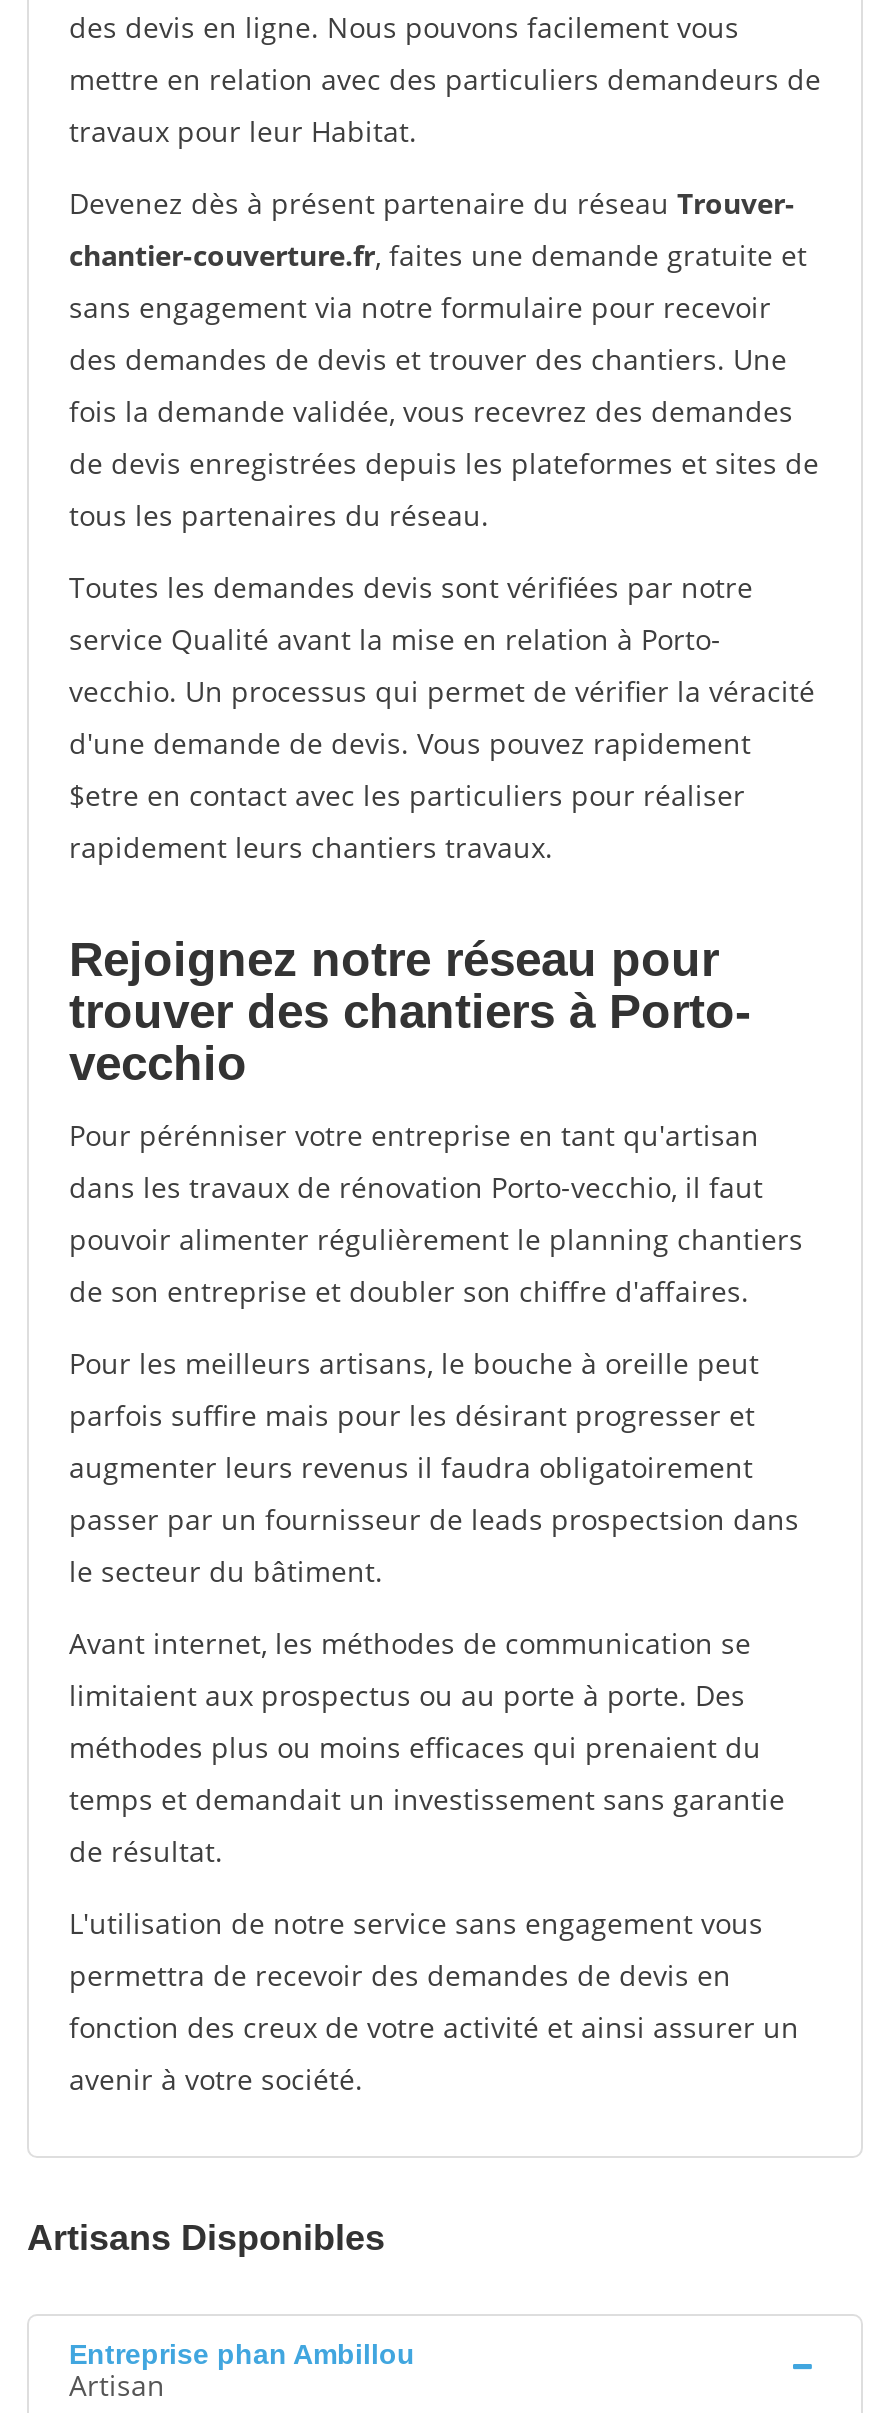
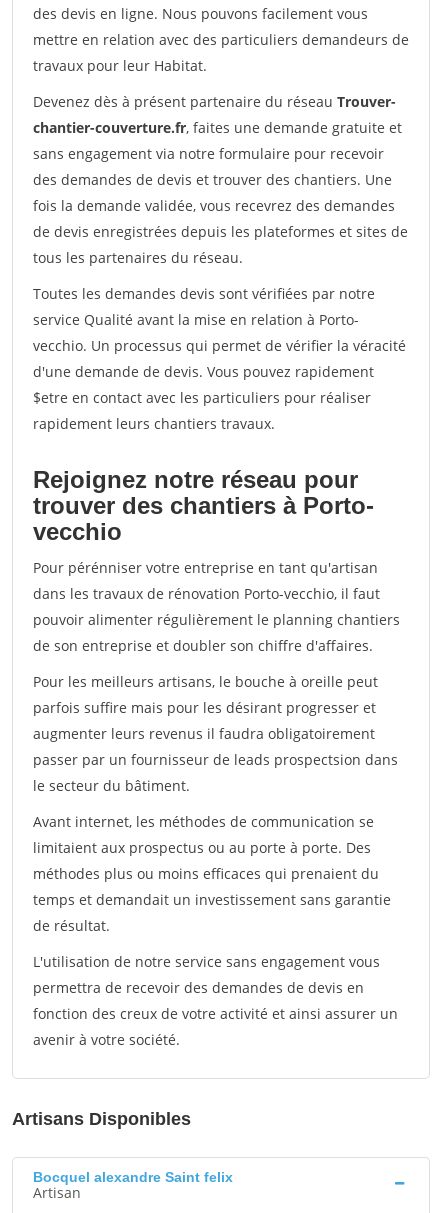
- Entreprise phan Ambillou
+ Bocquel alexandre Saint felix
